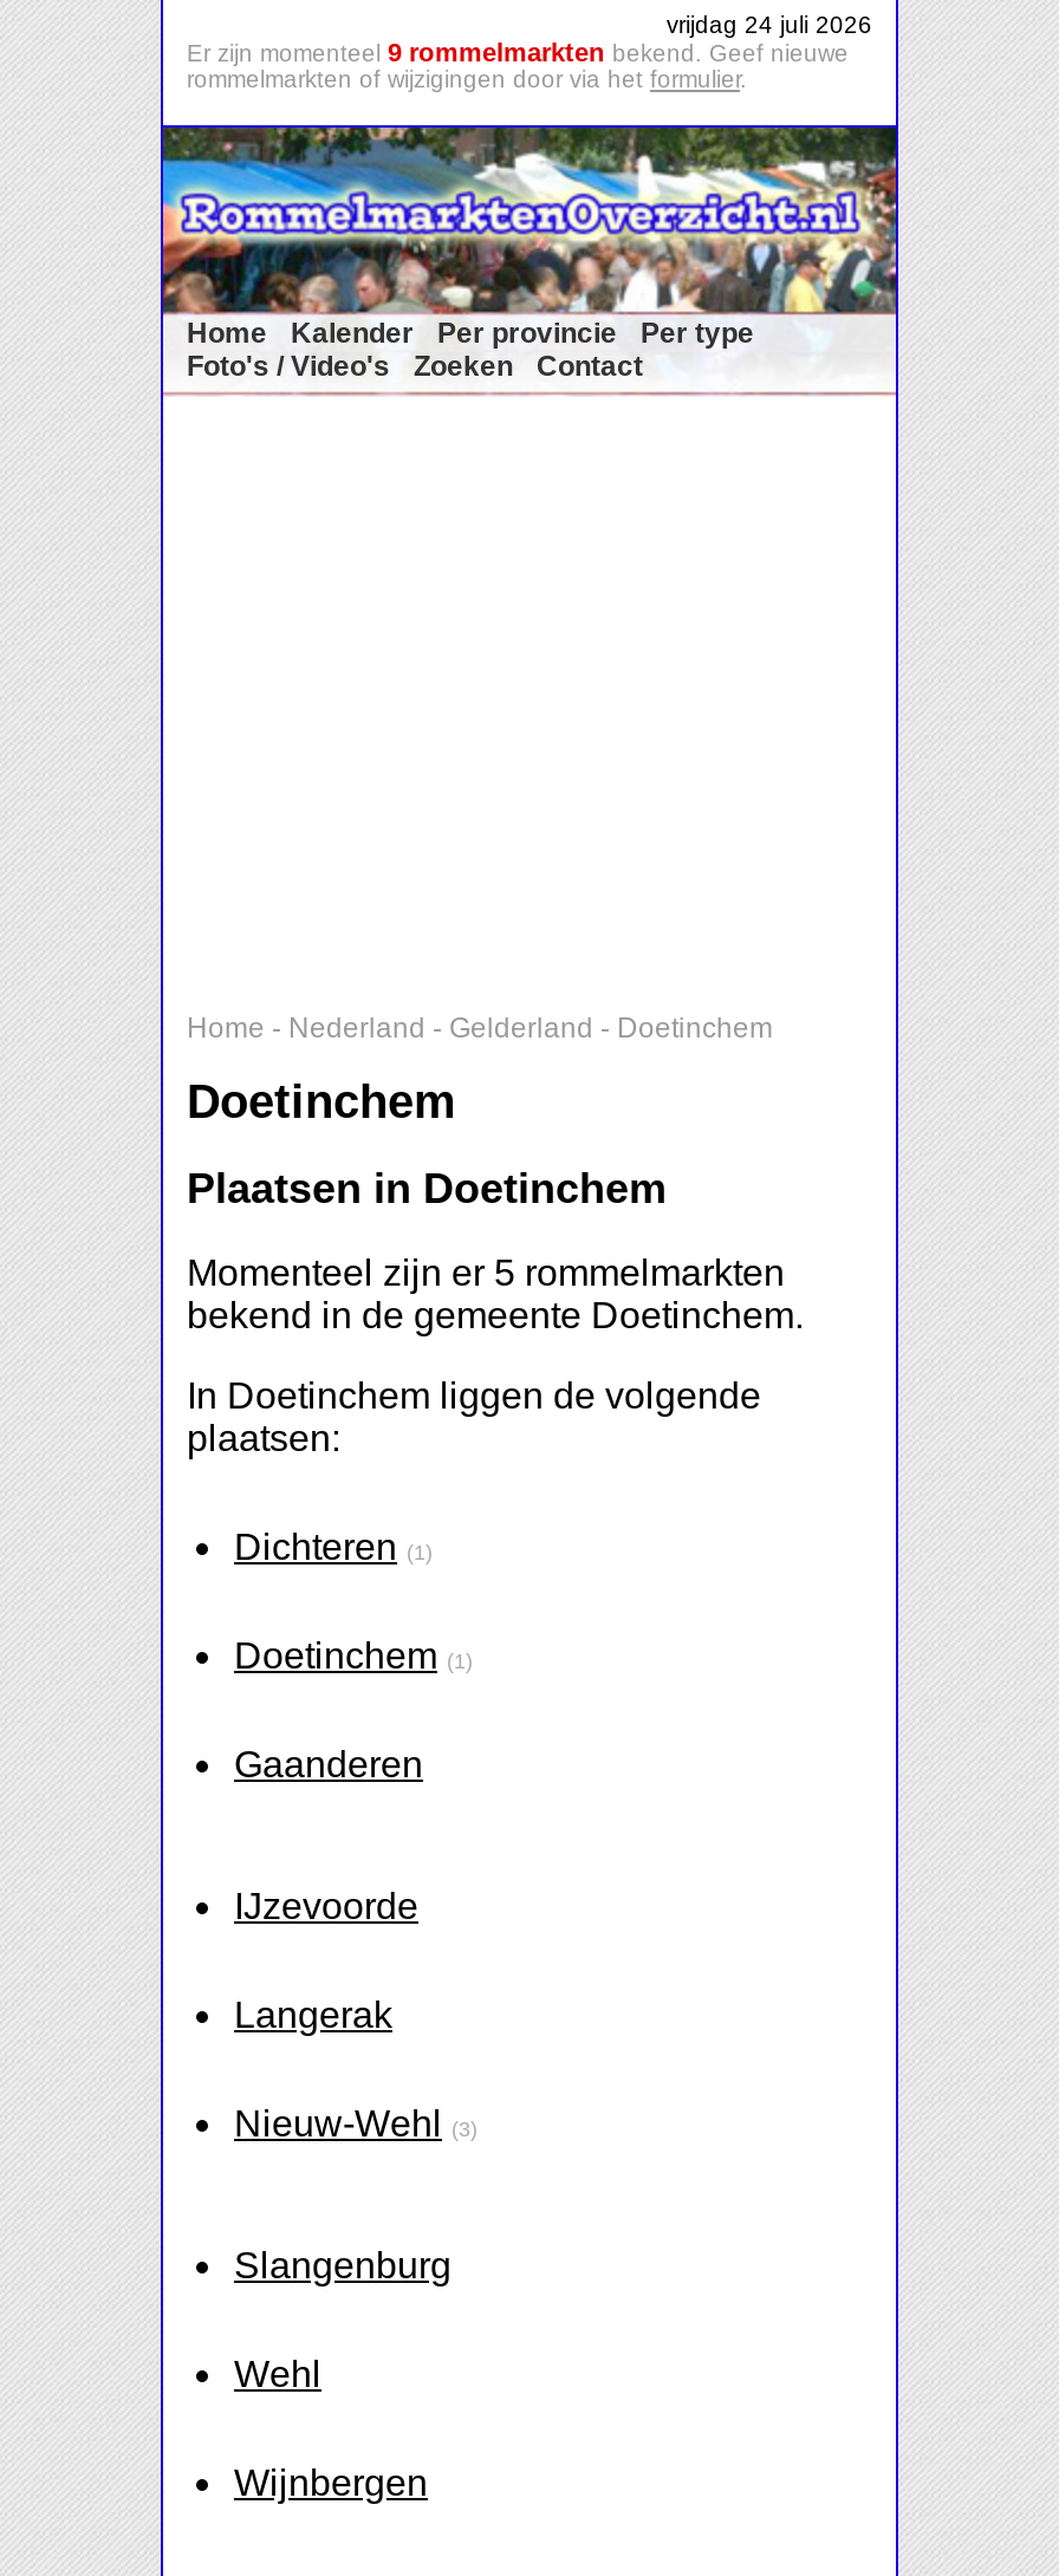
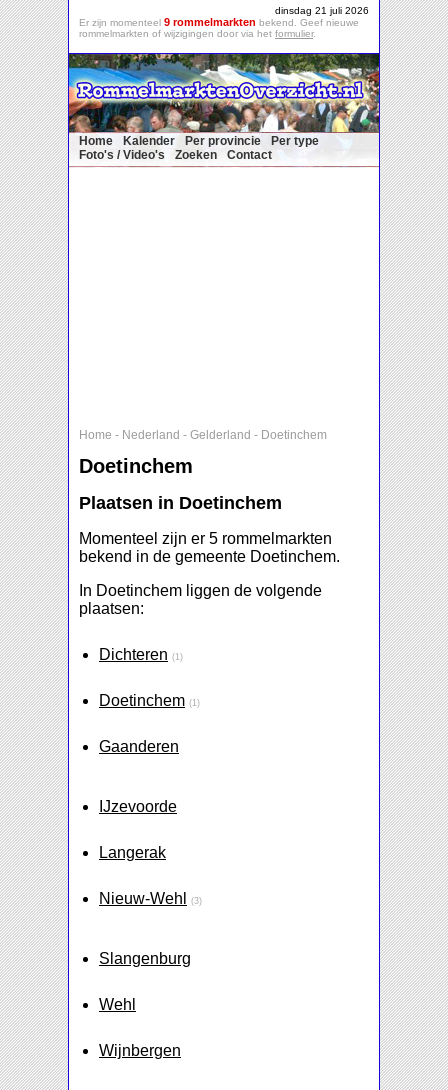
- vrijdag 24 juli 2026
+ dinsdag 21 juli 2026
